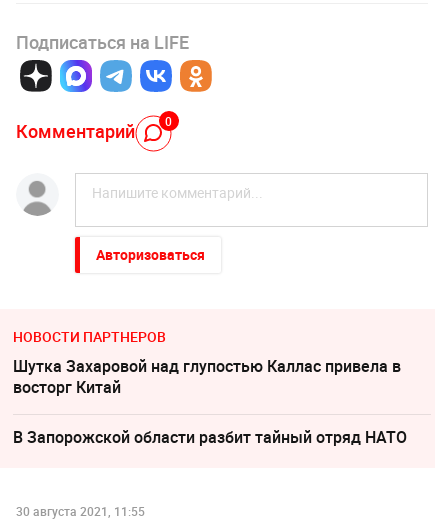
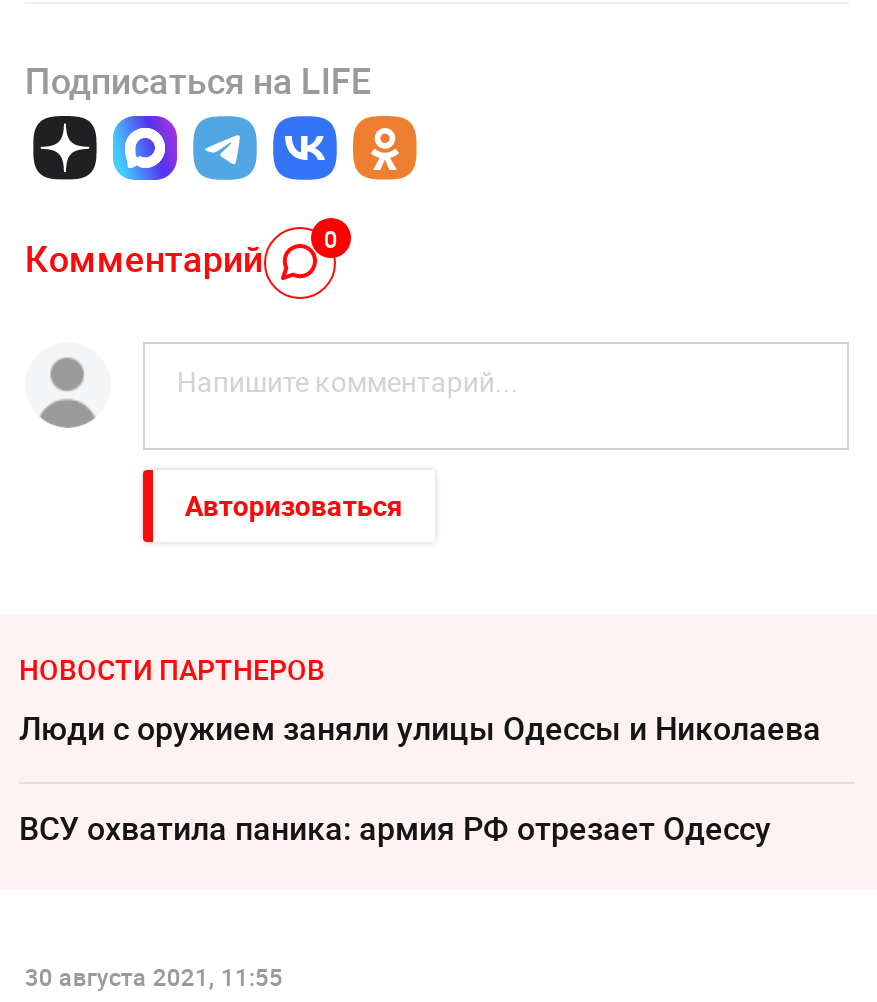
- Шутка Захаровой над глупостью Каллас привела в
- восторг Китай
+ Люди с оружием заняли улицы Одессы и Николаева

- В Запорожской области разбит тайный отряд НАТО
+ ВСУ охватила паника: армия РФ отрезает Одессу
